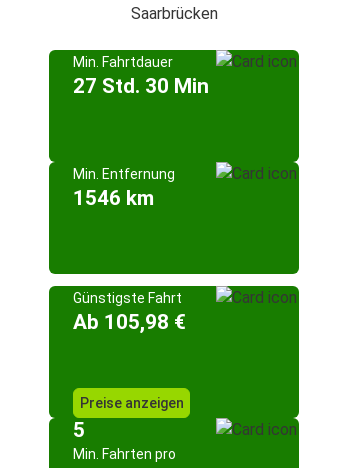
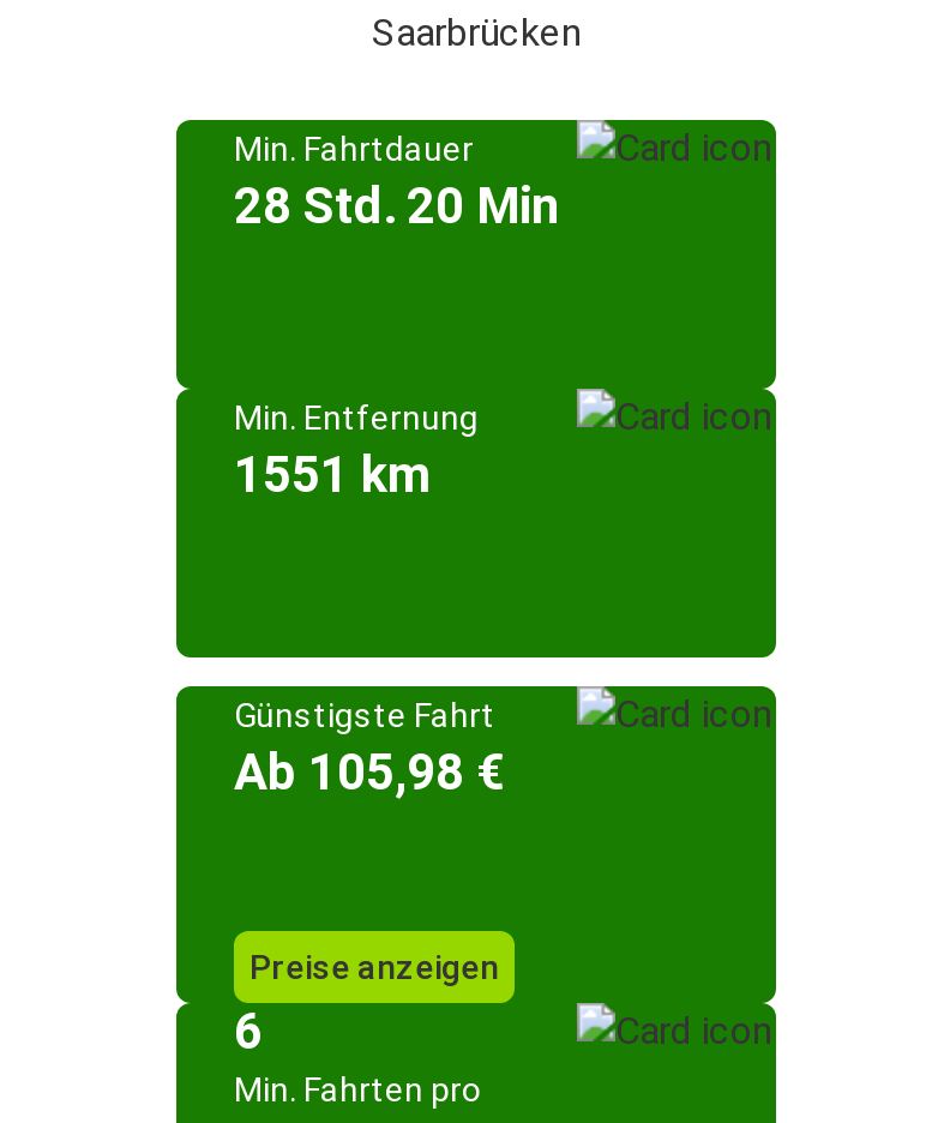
- 27 Std. 30 Min
+ 28 Std. 20 Min

- 1546 km
+ 1551 km

- 5
+ 6
